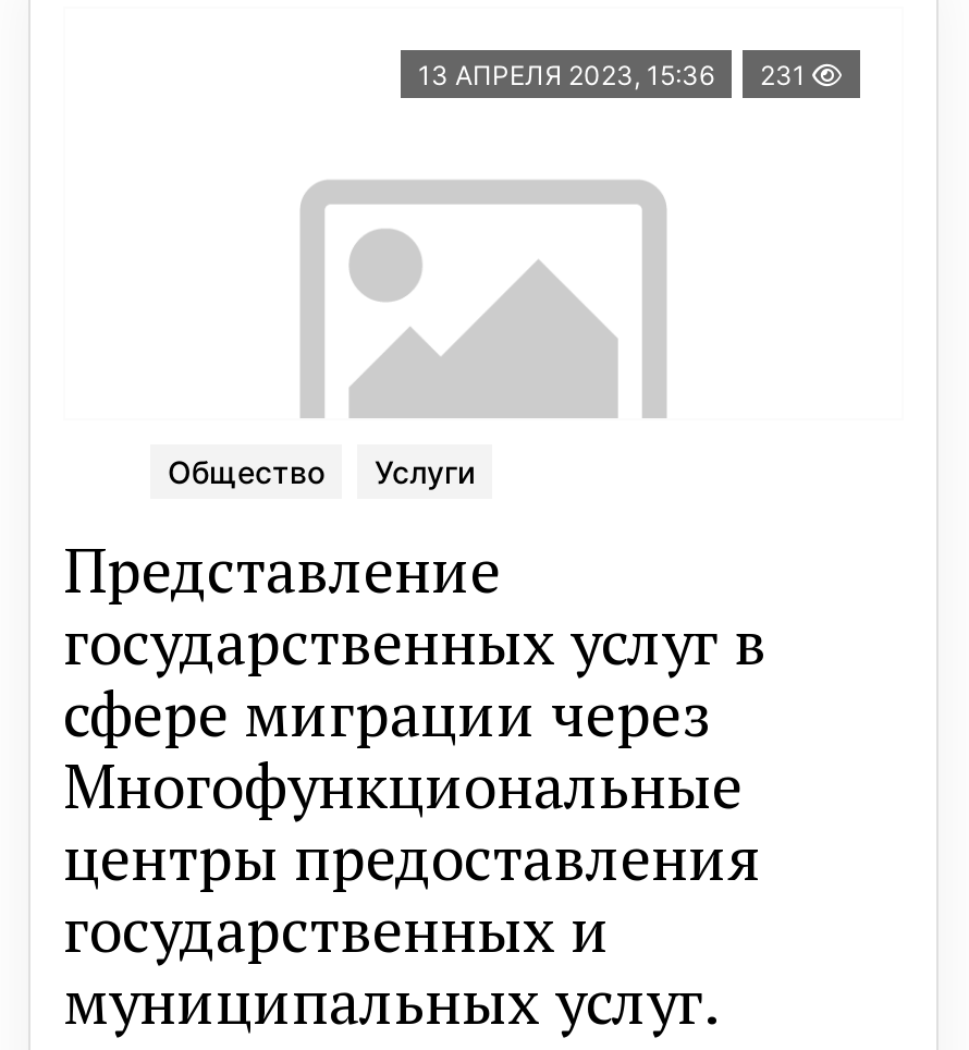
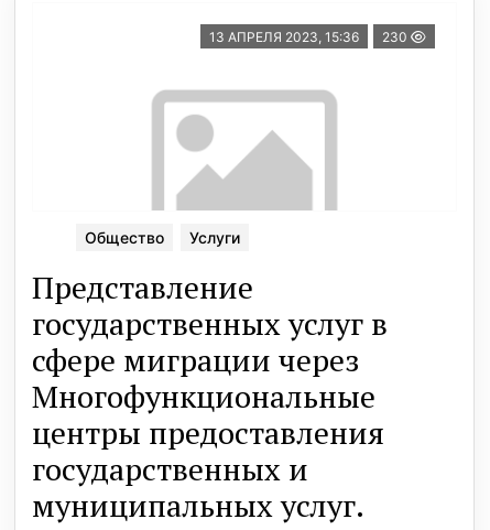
- 13 АПРЕЛЯ 2023, 15:36 231
+ 13 АПРЕЛЯ 2023, 15:36 230
